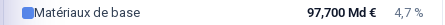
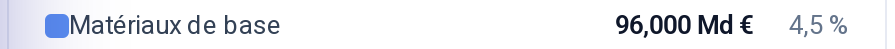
- 97,700 Md €
+ 96,000 Md €

- 4,7 %
+ 4,5 %
